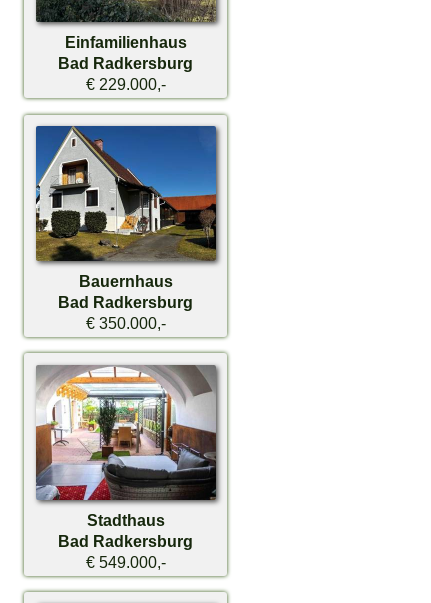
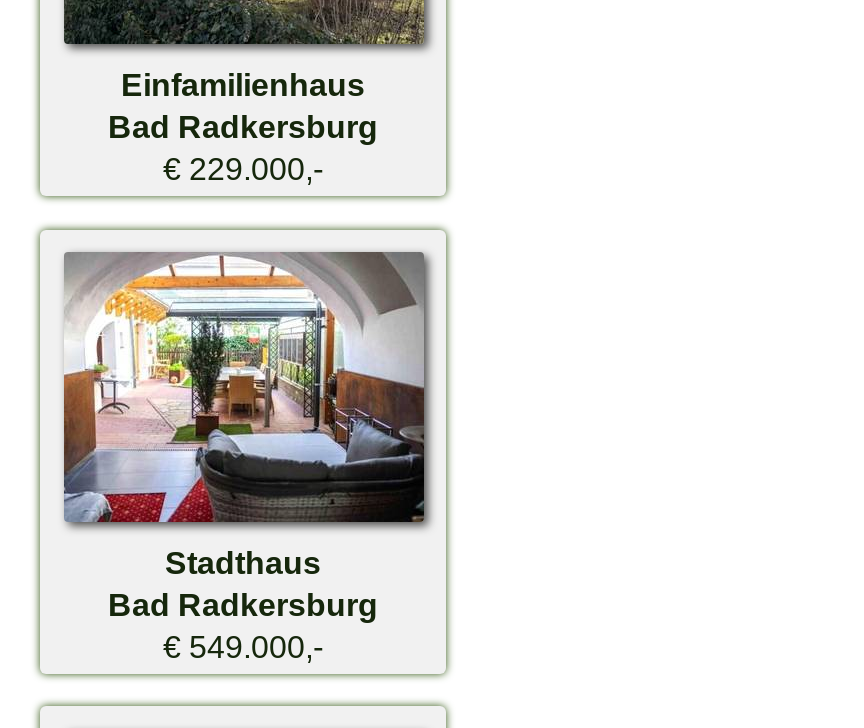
- [image]
- Bauernhaus
- Bad Radkersburg
- € 350.000,-
